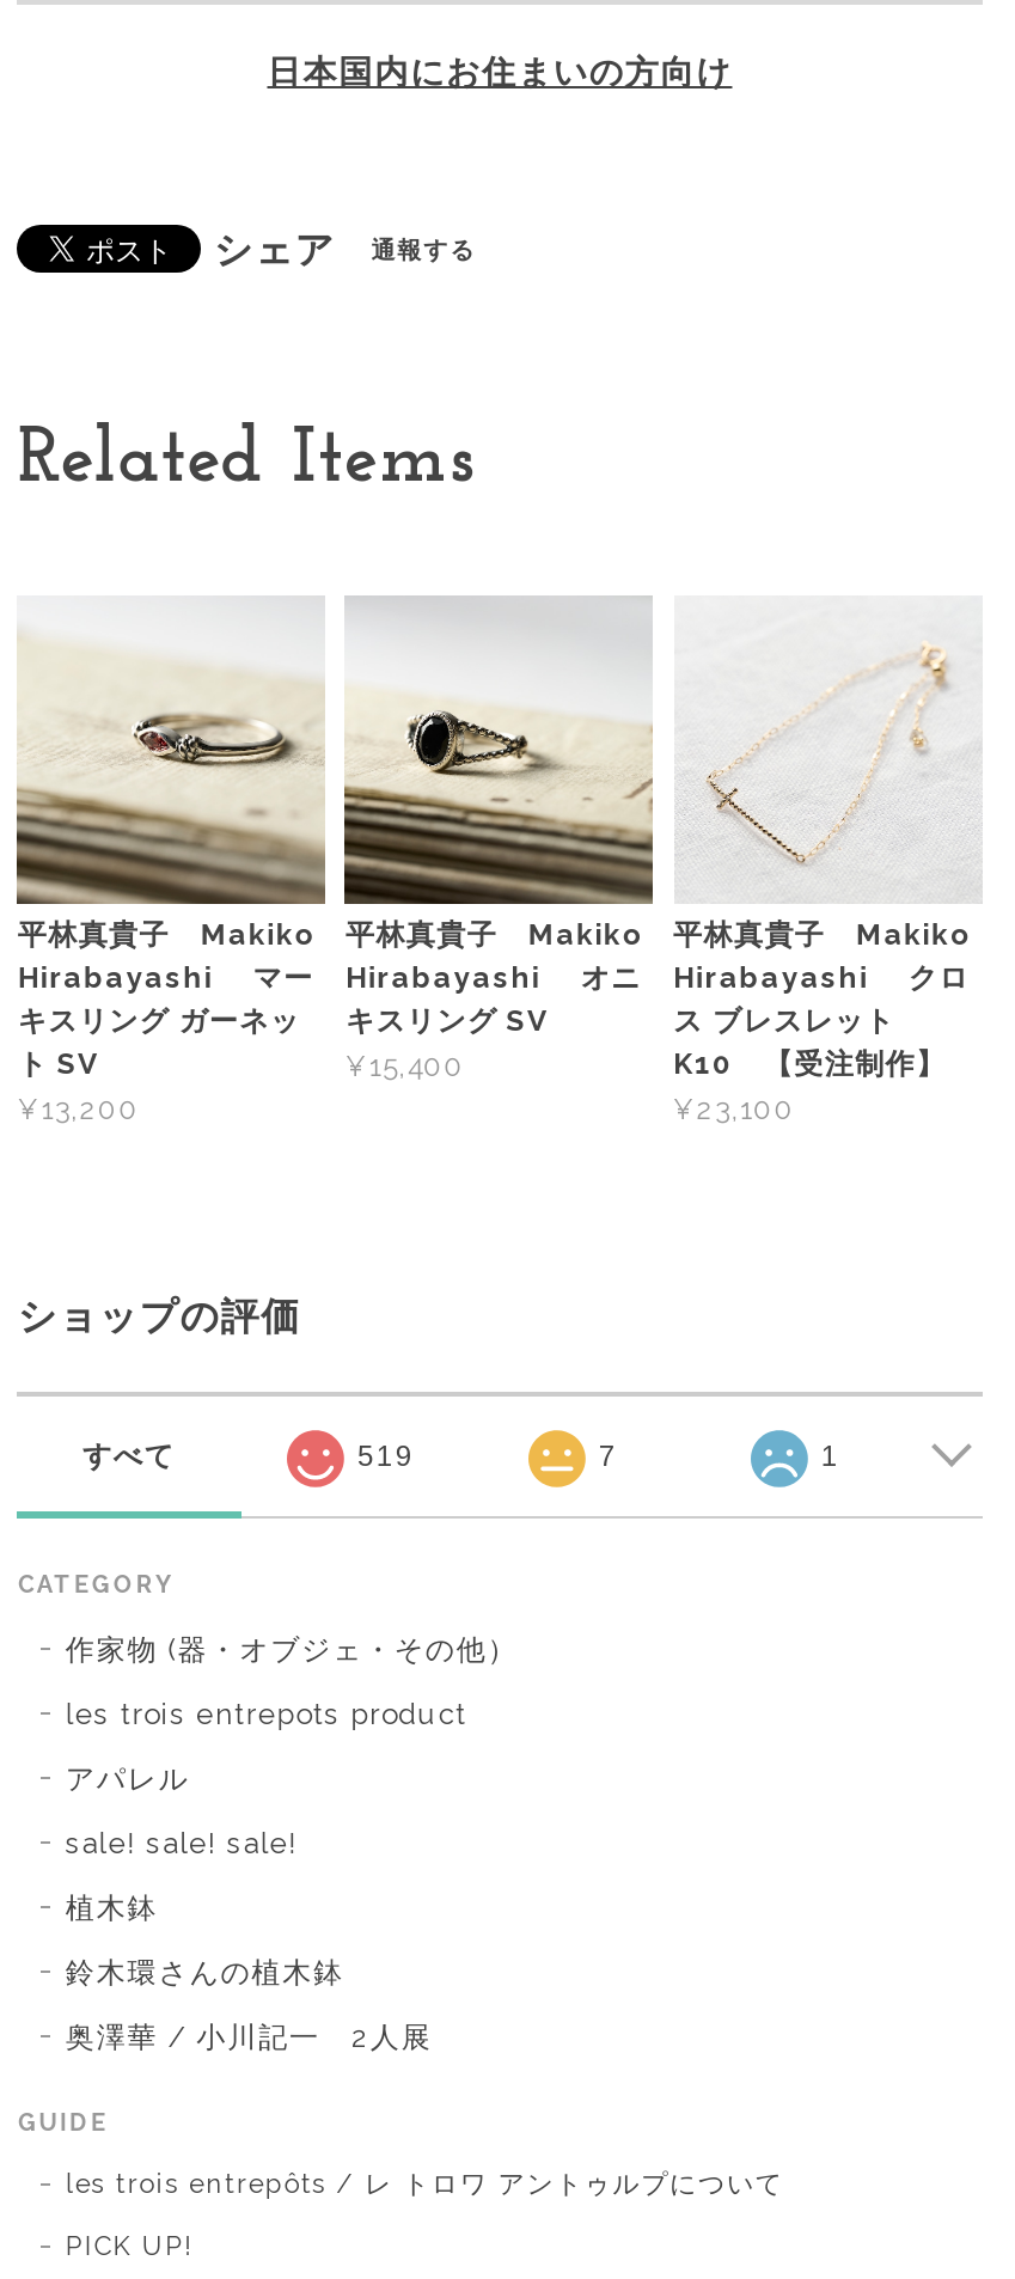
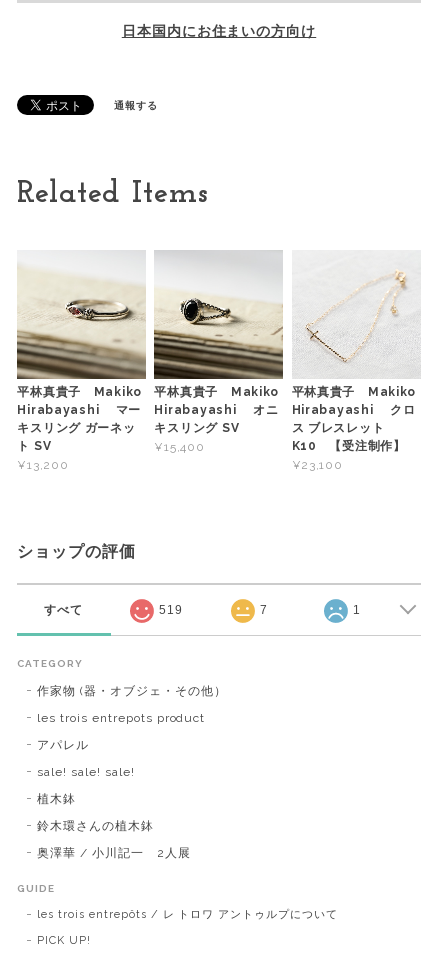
- シェア
